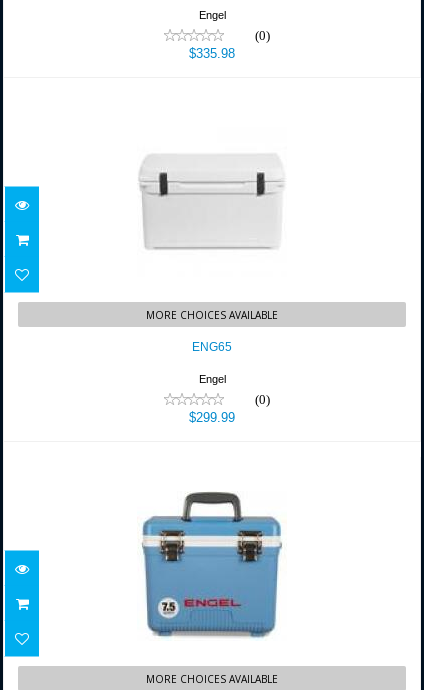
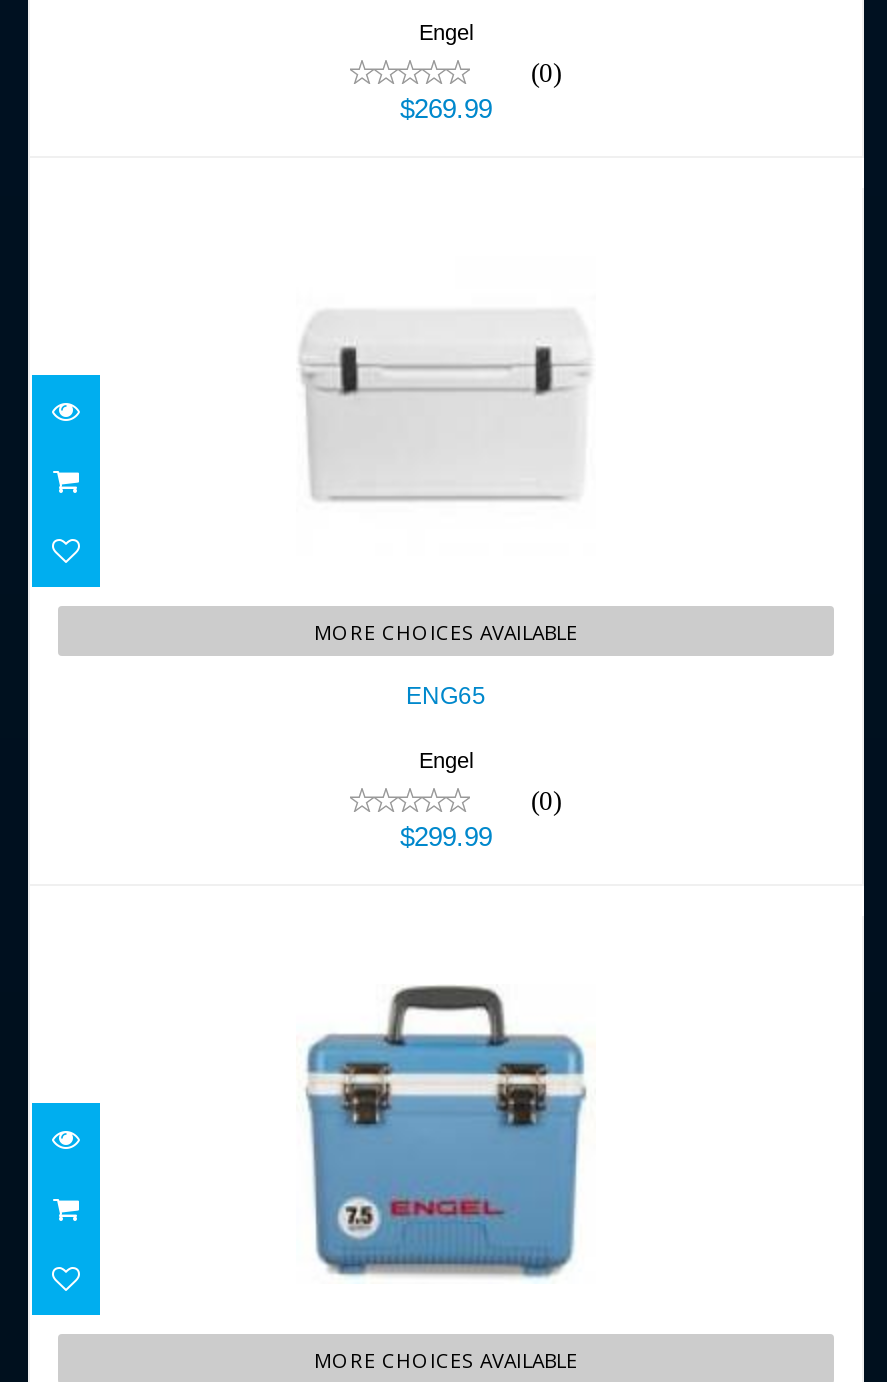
- $335.98
+ $269.99
